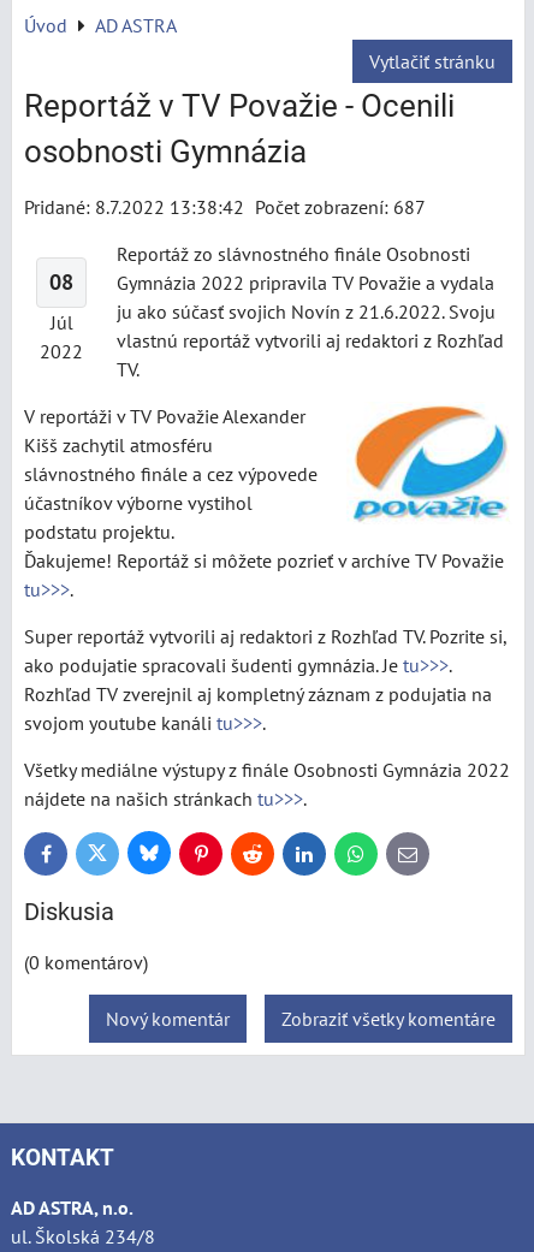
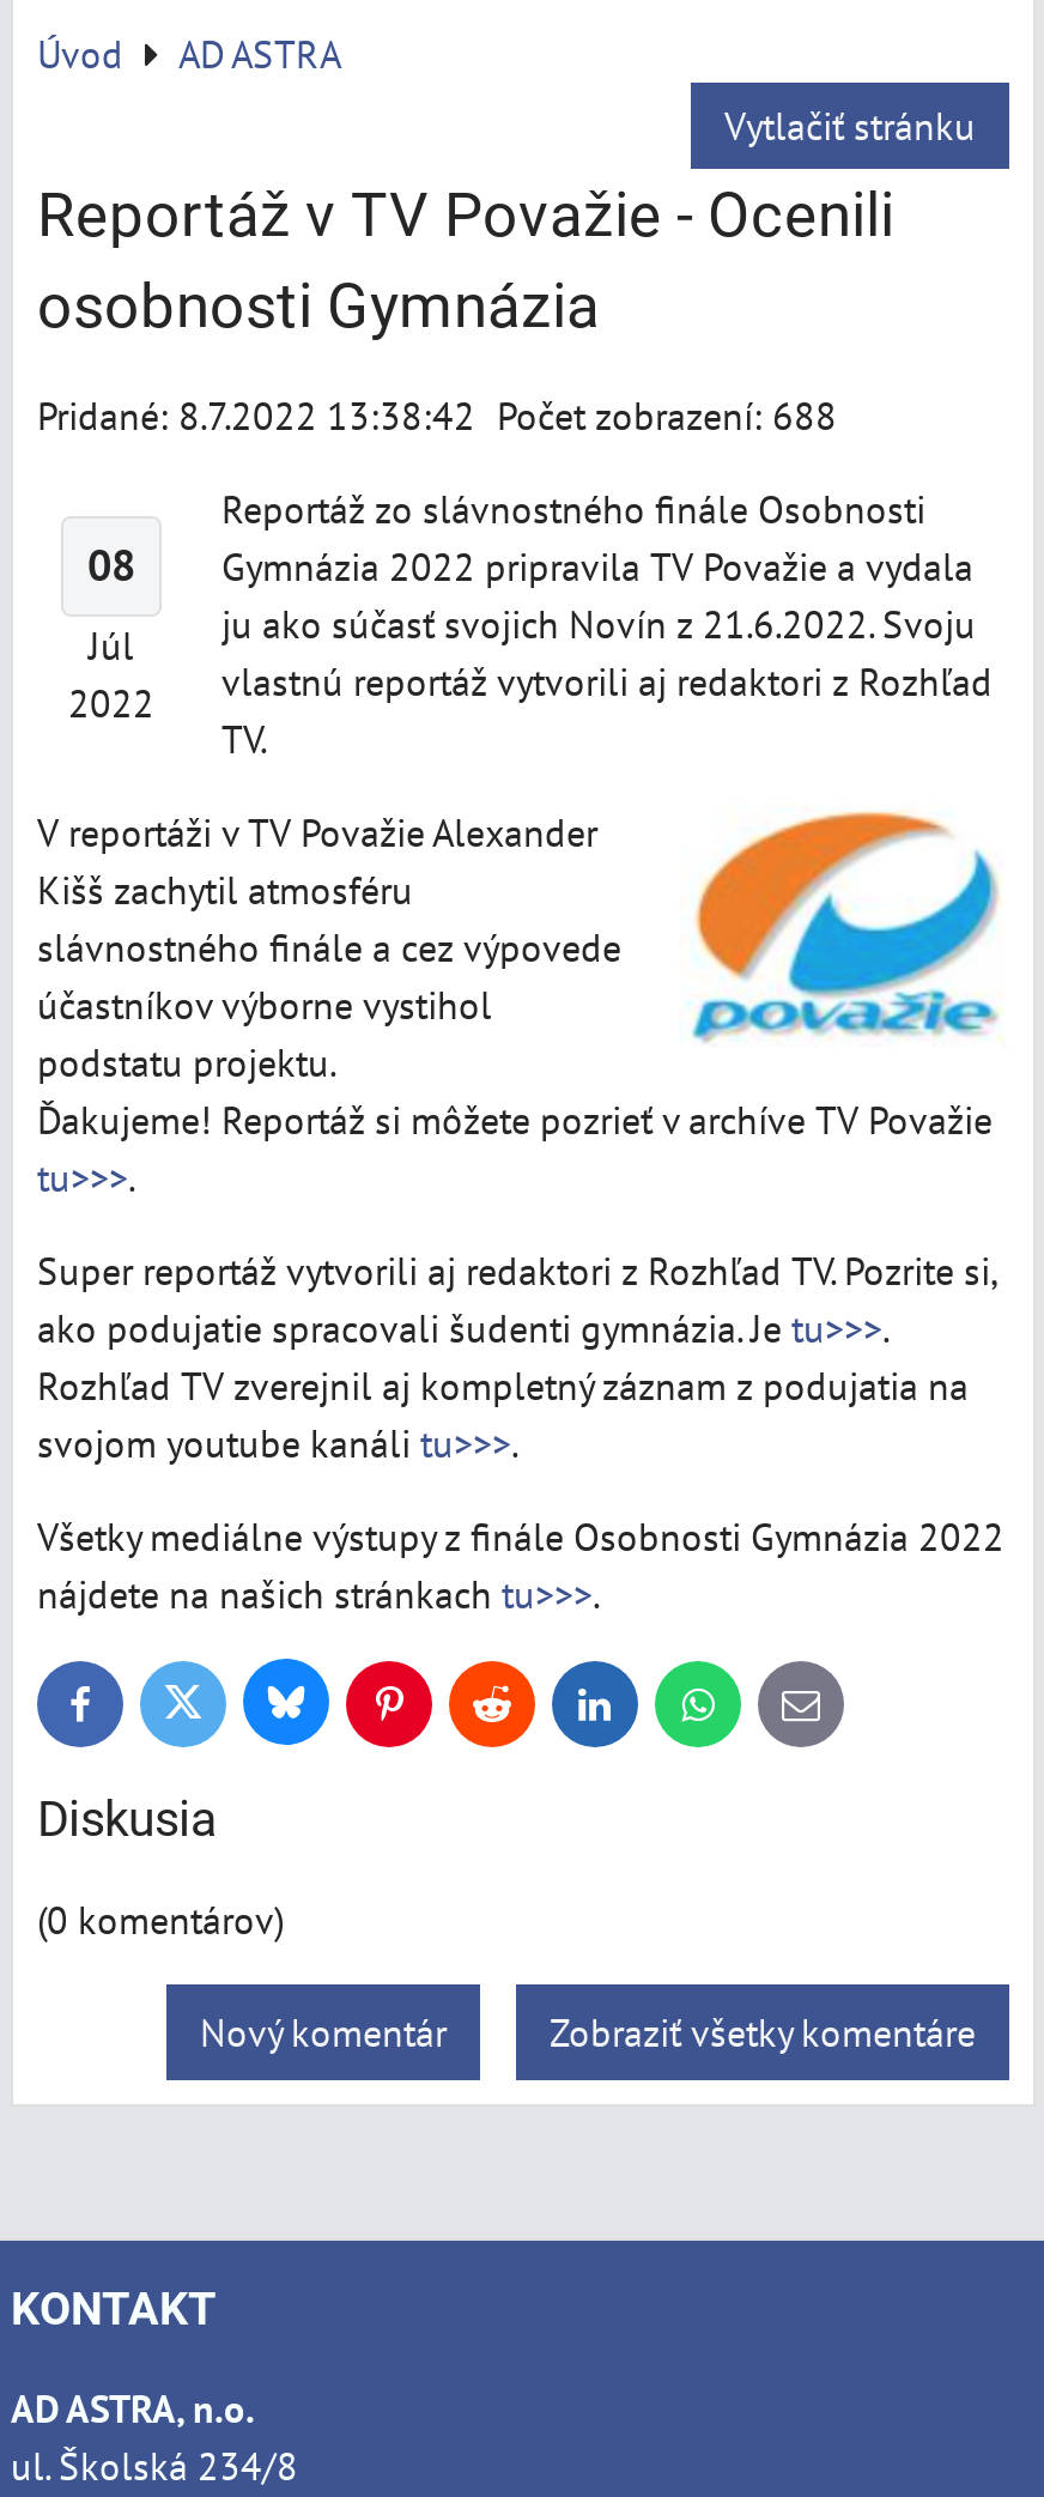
- Pridané: 8.7.2022 13:38:42 Počet zobrazení: 687
+ Pridané: 8.7.2022 13:38:42 Počet zobrazení: 688
